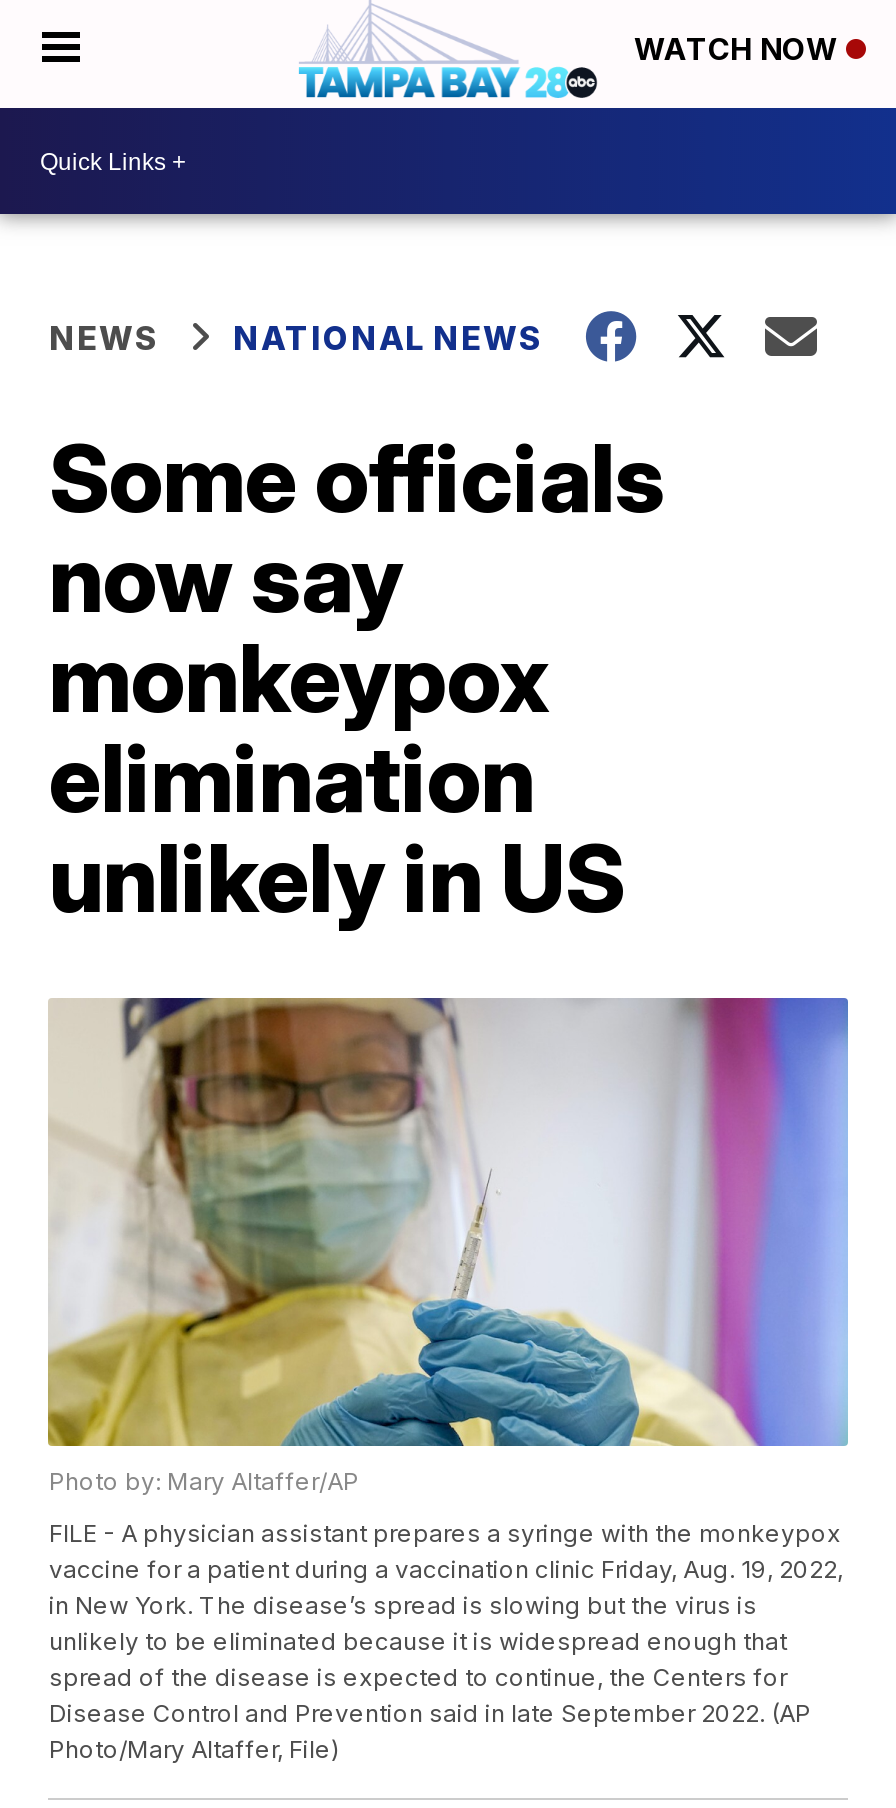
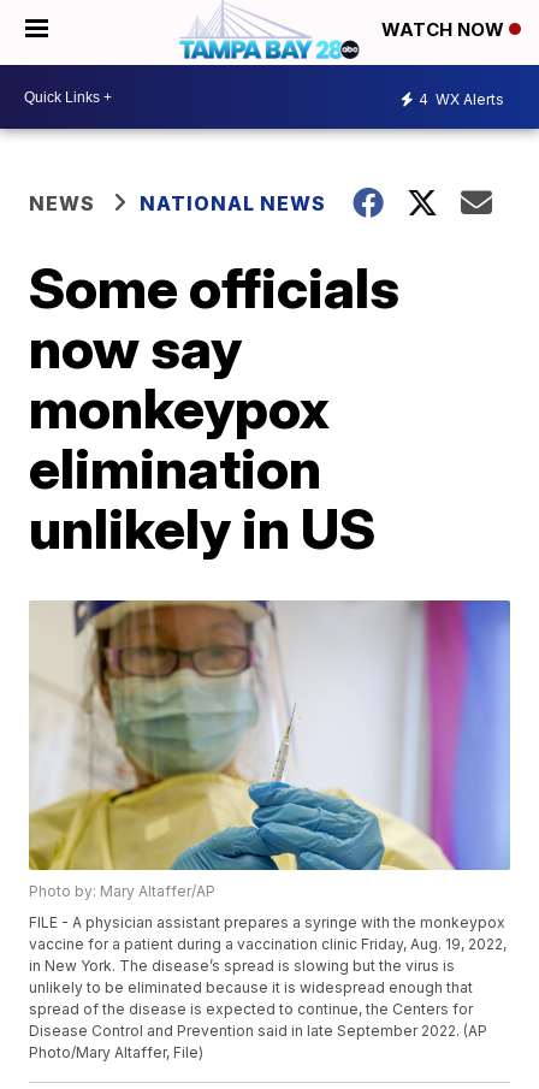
+ 4 WX Alerts
